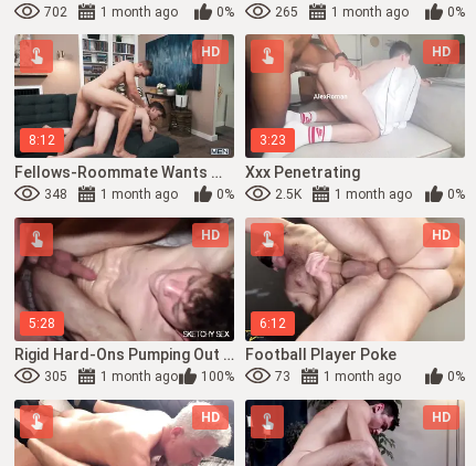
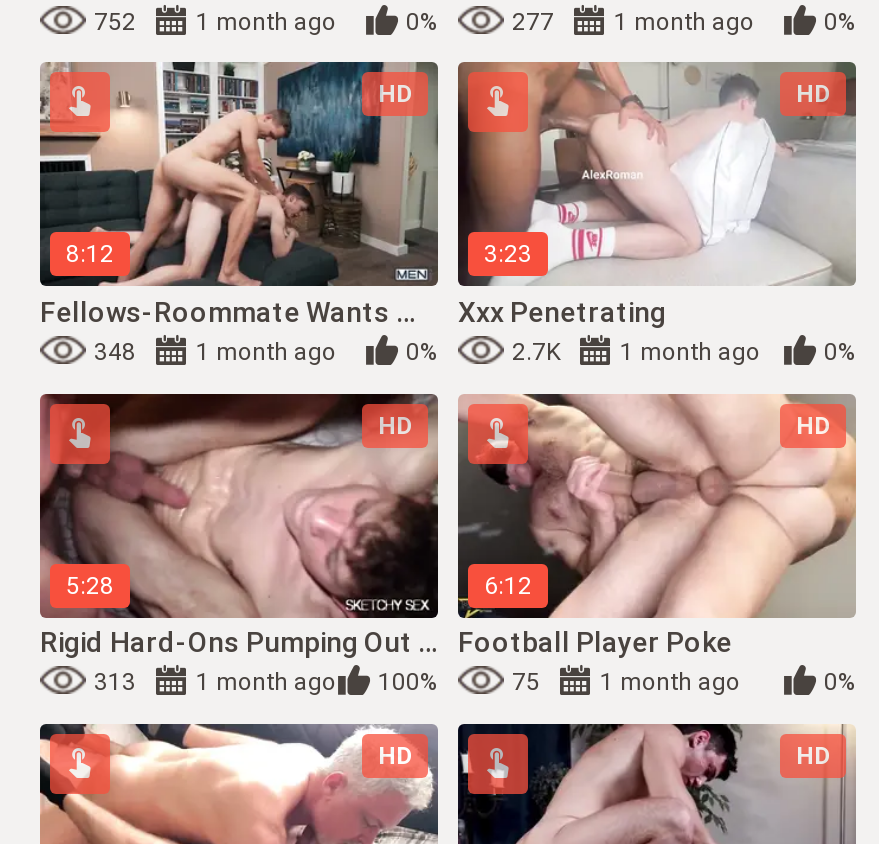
- 702
+ 752

- 265
+ 277

- 2.5K
+ 2.7K

- 305
+ 313

- 73
+ 75
